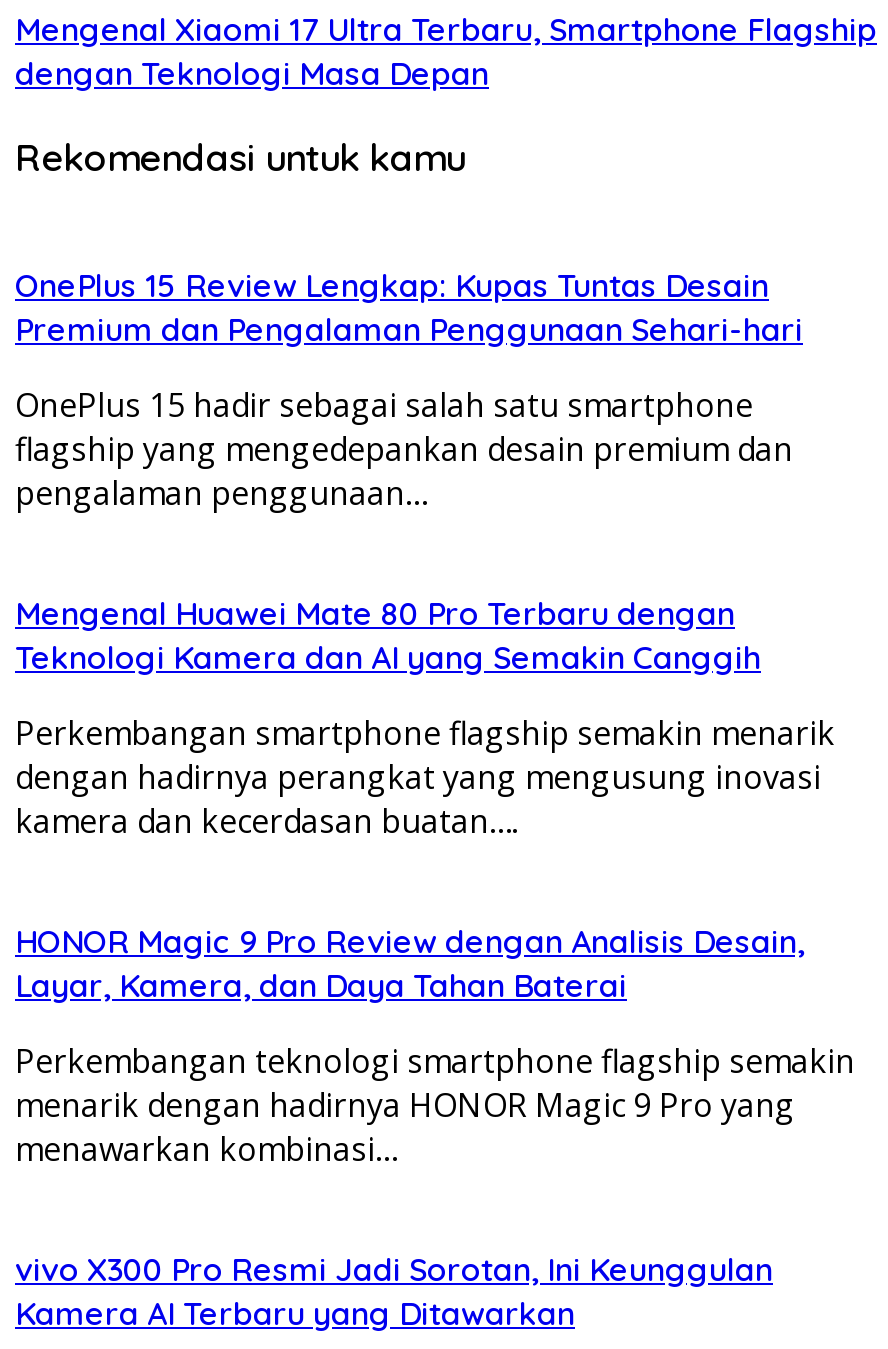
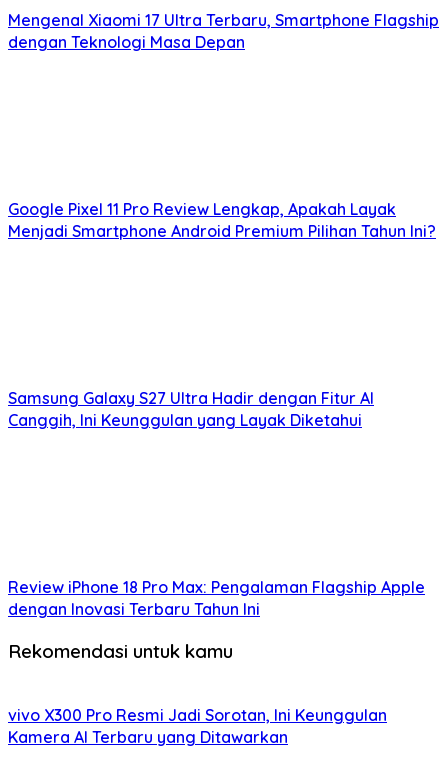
+ Google Pixel 11 Pro Review Lengkap, Apakah Layak
+ Menjadi Smartphone Android Premium Pilihan Tahun Ini?

+ Samsung Galaxy S27 Ultra Hadir dengan Fitur AI
+ Canggih, Ini Keunggulan yang Layak Diketahui

+ Review iPhone 18 Pro Max: Pengalaman Flagship Apple
+ dengan Inovasi Terbaru Tahun Ini

moved down: Rekomendasi untuk kamu

- OnePlus 15 Review Lengkap: Kupas Tuntas Desain
- Premium dan Pengalaman Penggunaan Sehari-hari
- OnePlus 15 hadir sebagai salah satu smartphone
- flagship yang mengedepankan desain premium dan
- pengalaman penggunaan…
- Mengenal Huawei Mate 80 Pro Terbaru dengan
- Teknologi Kamera dan AI yang Semakin Canggih
- Perkembangan smartphone flagship semakin menarik
- dengan hadirnya perangkat yang mengusung inovasi
- kamera dan kecerdasan buatan….
- HONOR Magic 9 Pro Review dengan Analisis Desain,
- Layar, Kamera, dan Daya Tahan Baterai
- Perkembangan teknologi smartphone flagship semakin
- menarik dengan hadirnya HONOR Magic 9 Pro yang
- menawarkan kombinasi…
